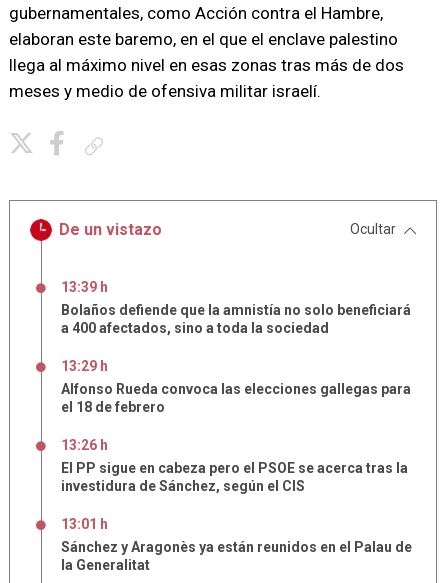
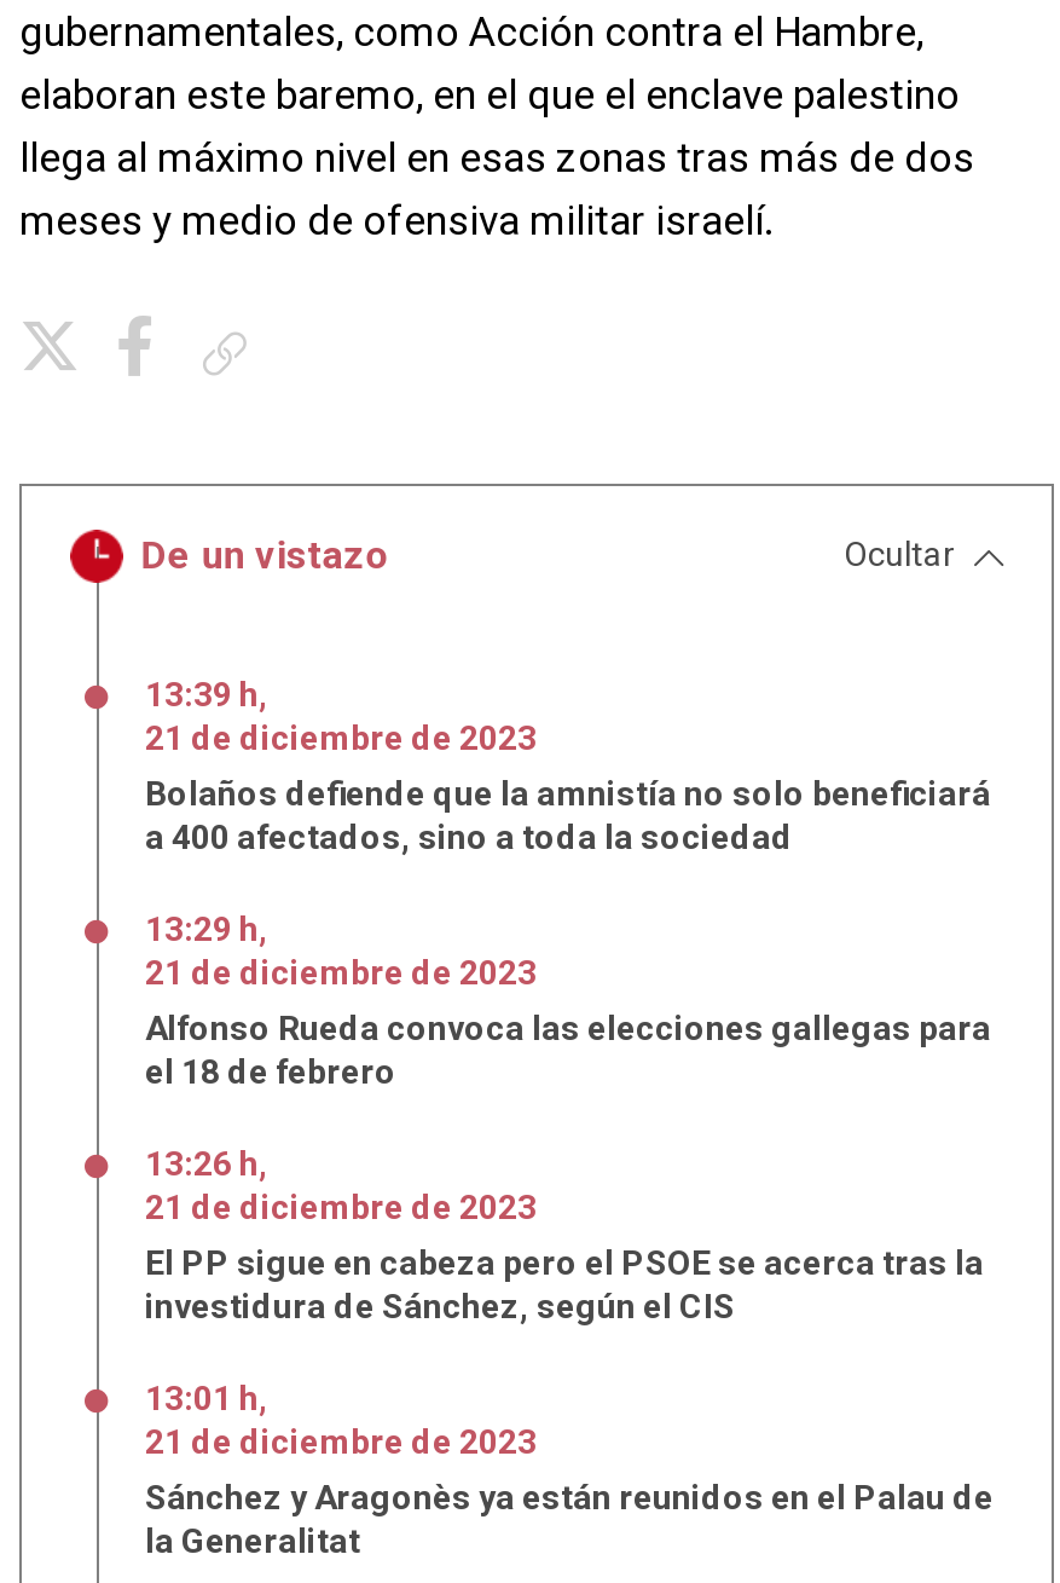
- 13:39 h
+ 13:39 h,
+ 21 de diciembre de 2023

- 13:29 h
+ 13:29 h,
+ 21 de diciembre de 2023

- 13:26 h
+ 13:26 h,
+ 21 de diciembre de 2023

- 13:01 h
+ 13:01 h,
+ 21 de diciembre de 2023
